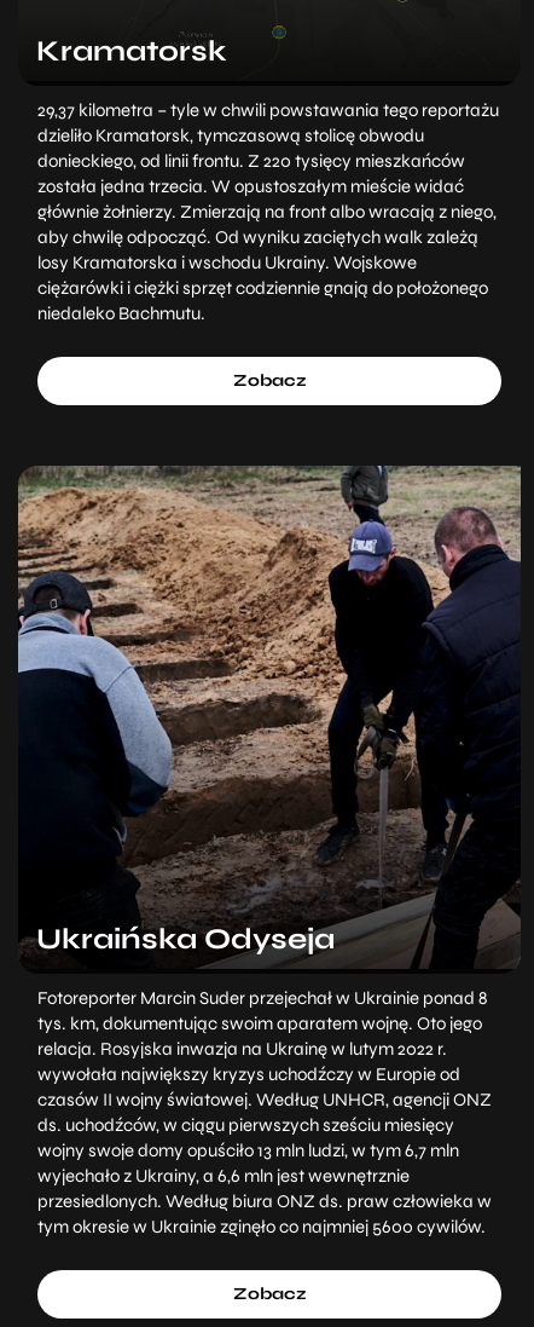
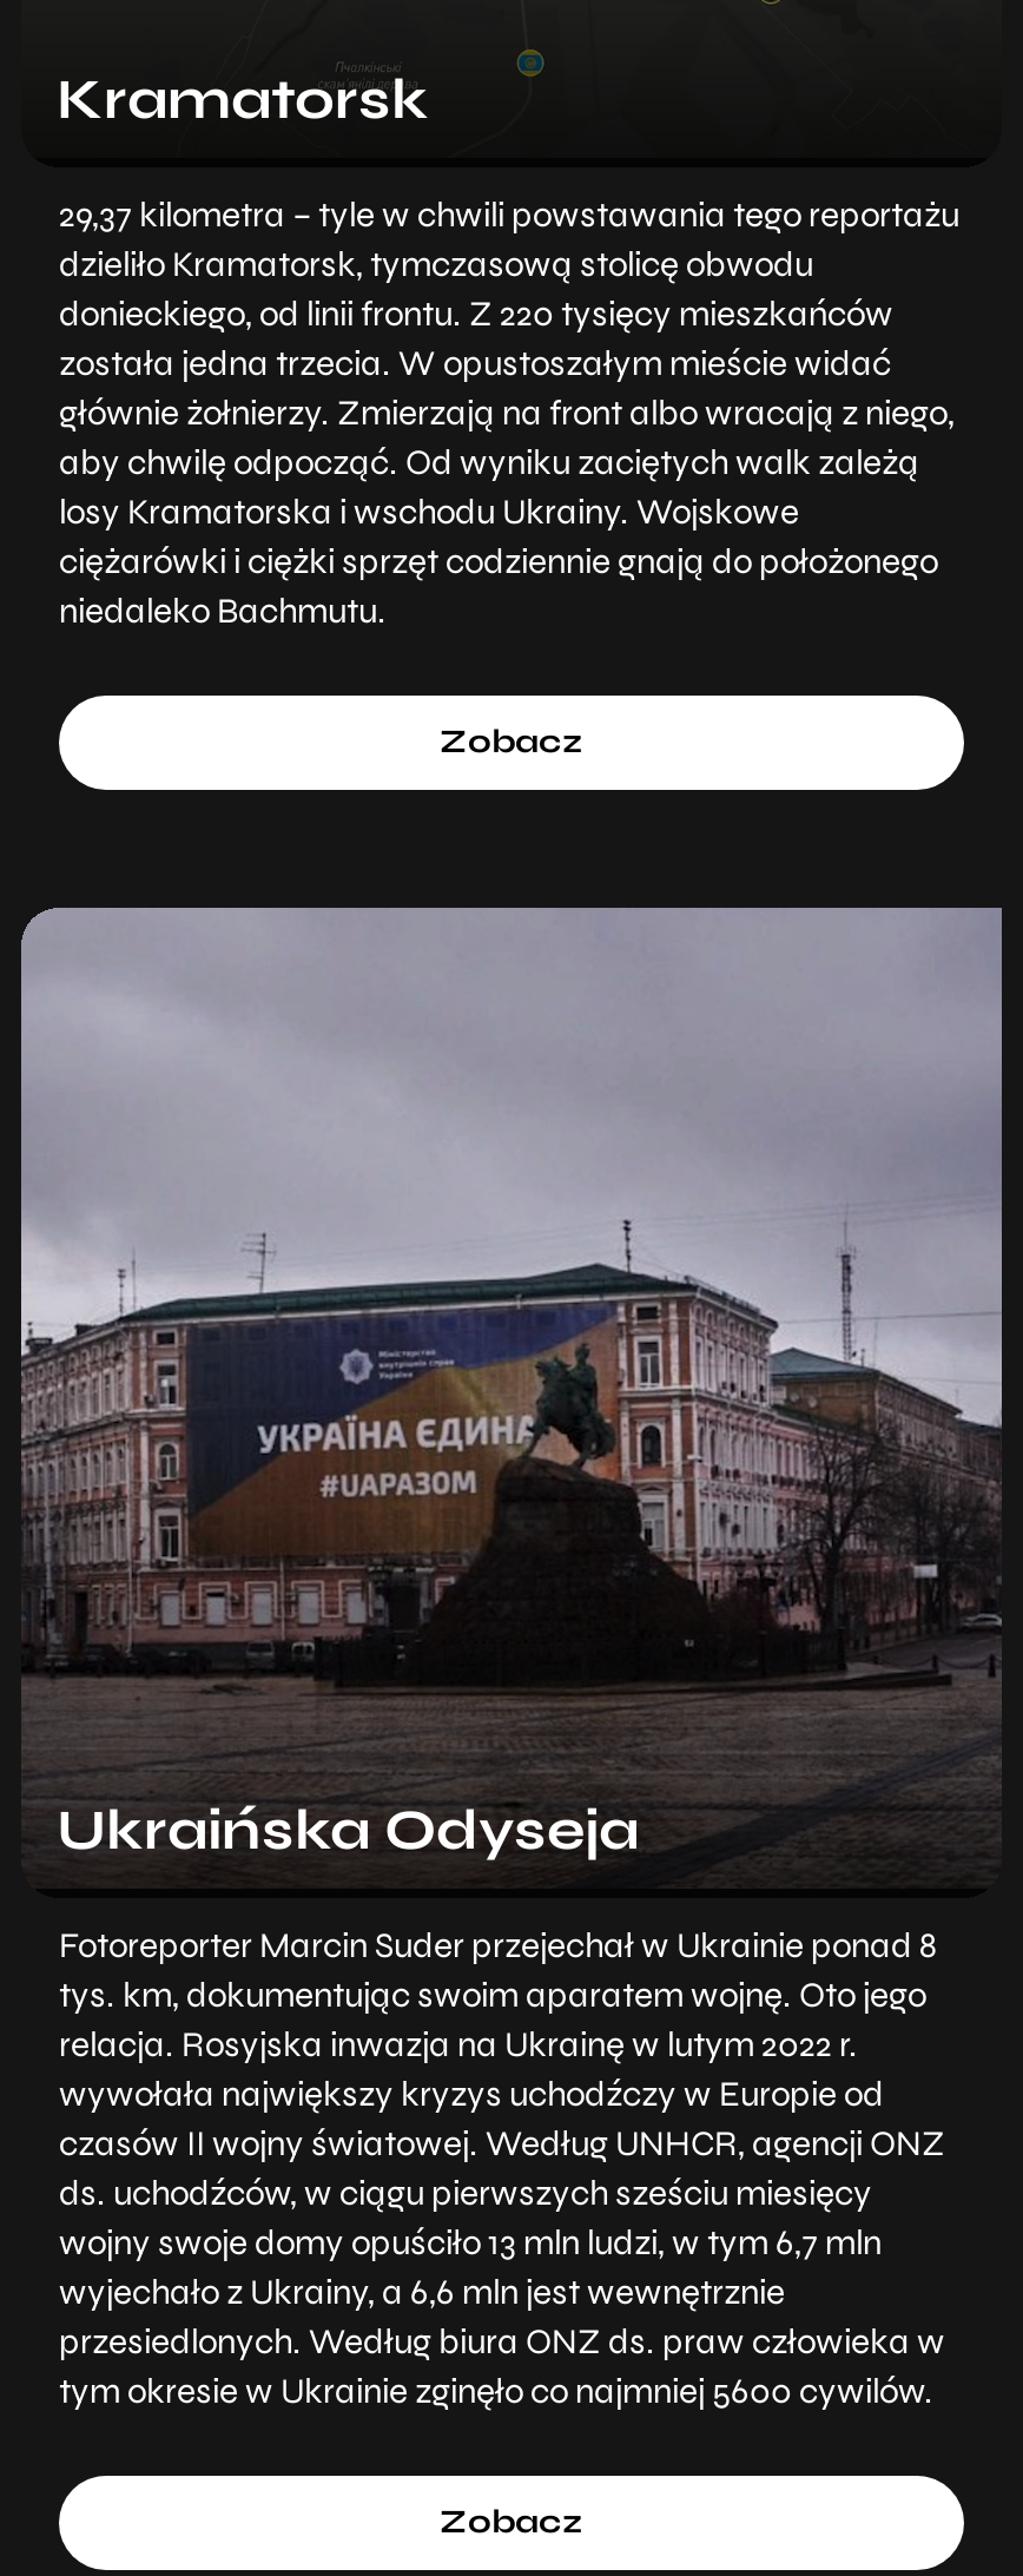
- [image]
+ [image]
